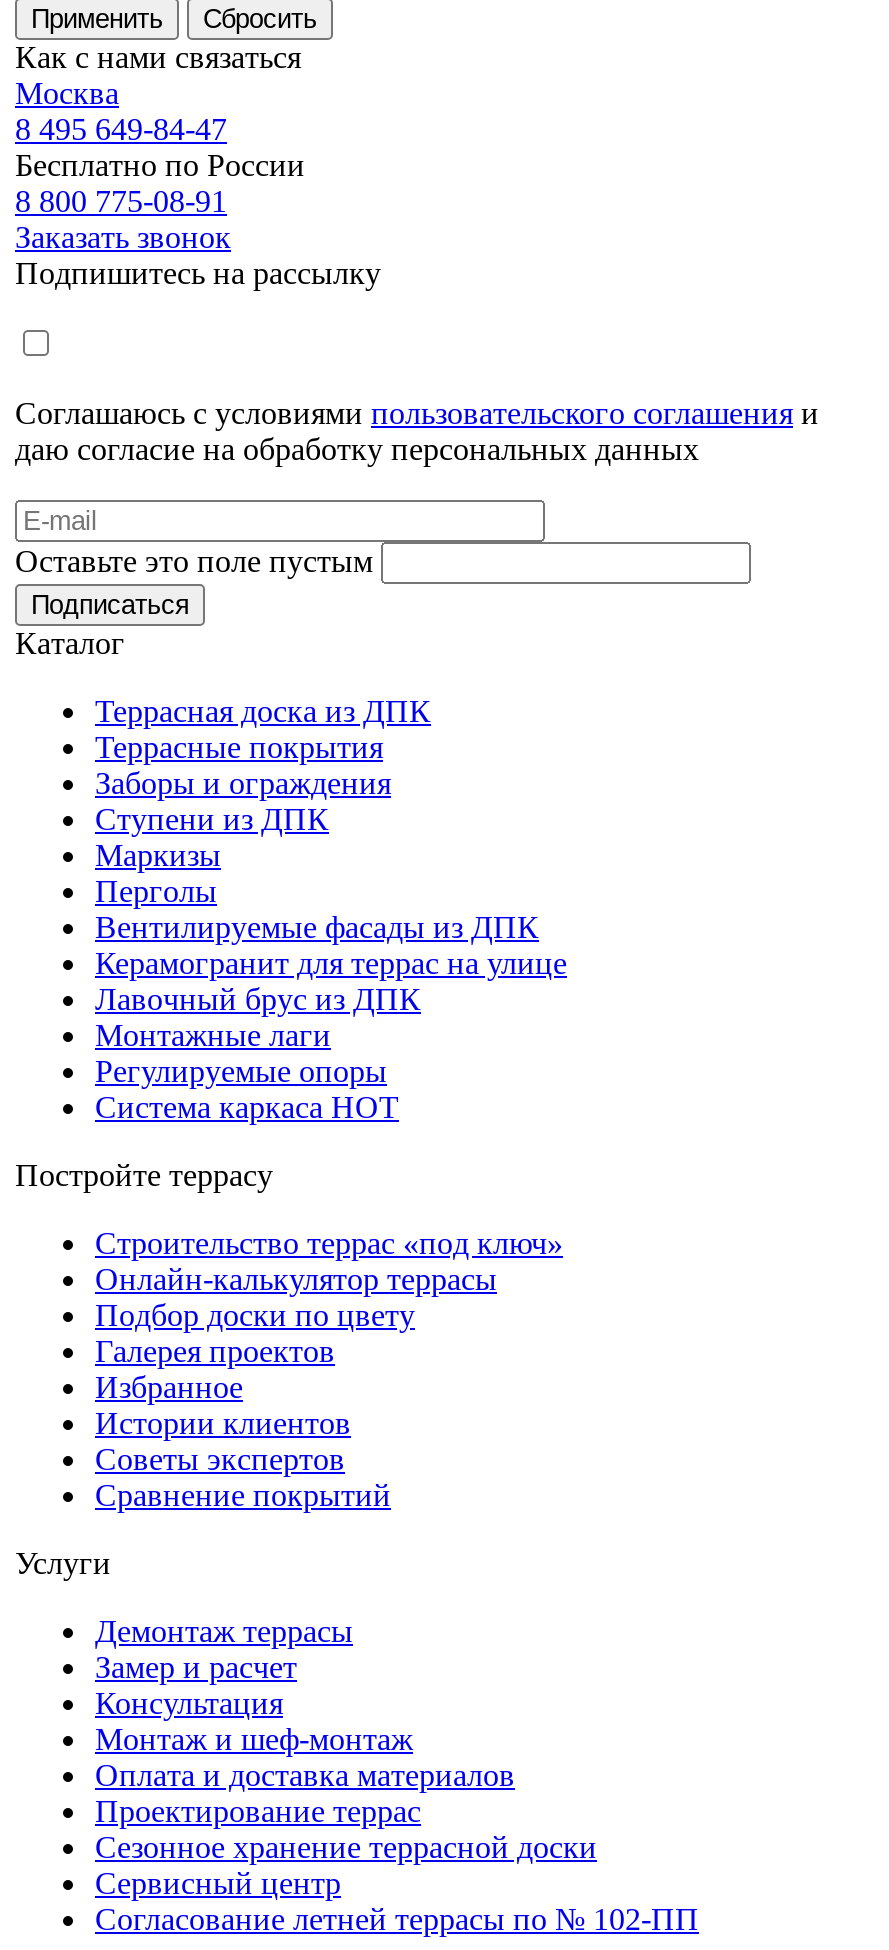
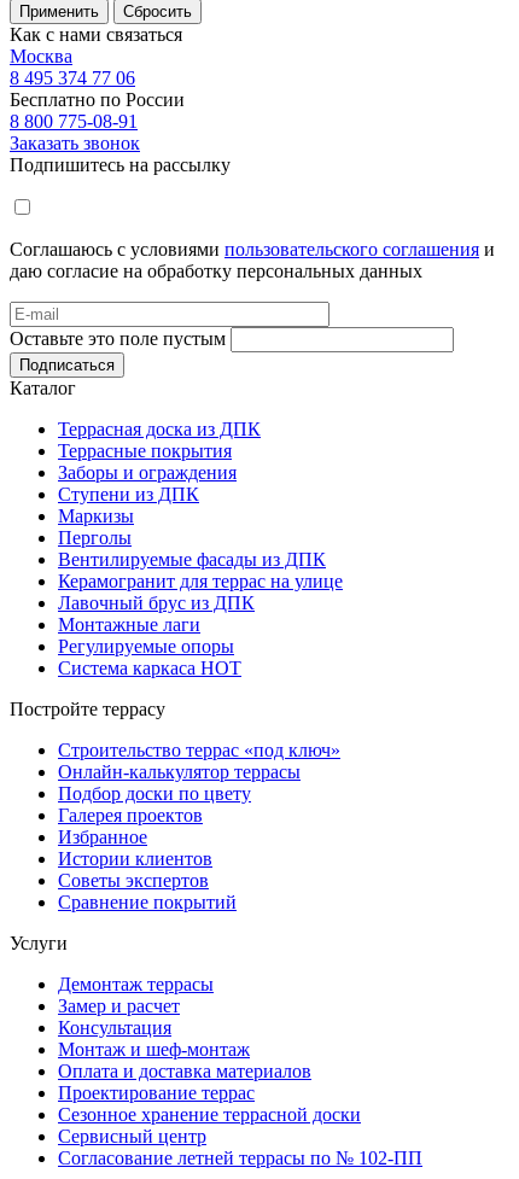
- 8 495 649-84-47
+ 8 495 374 77 06
